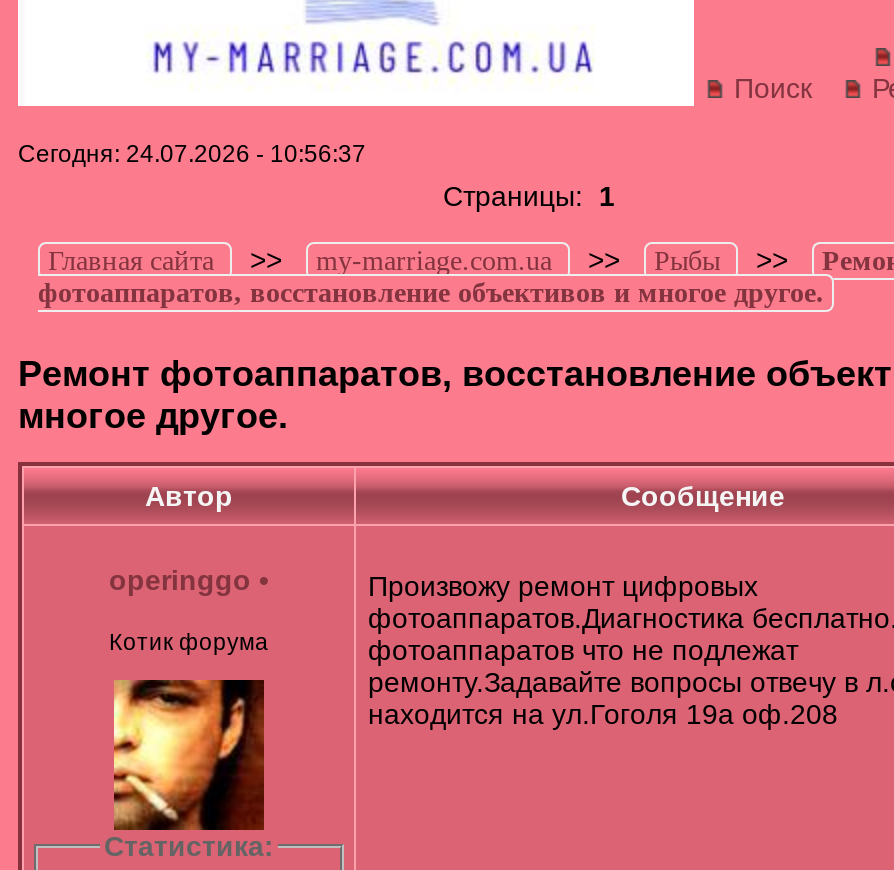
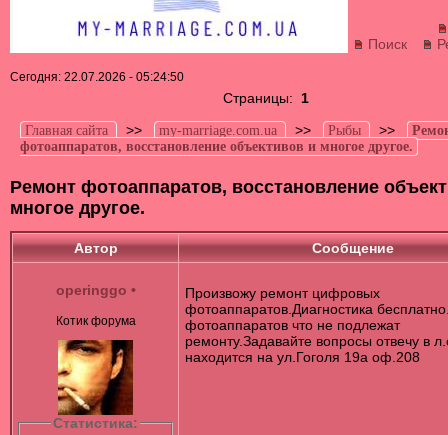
- Сегодня: 24.07.2026 - 10:56:37
+ Сегодня: 22.07.2026 - 05:24:50
